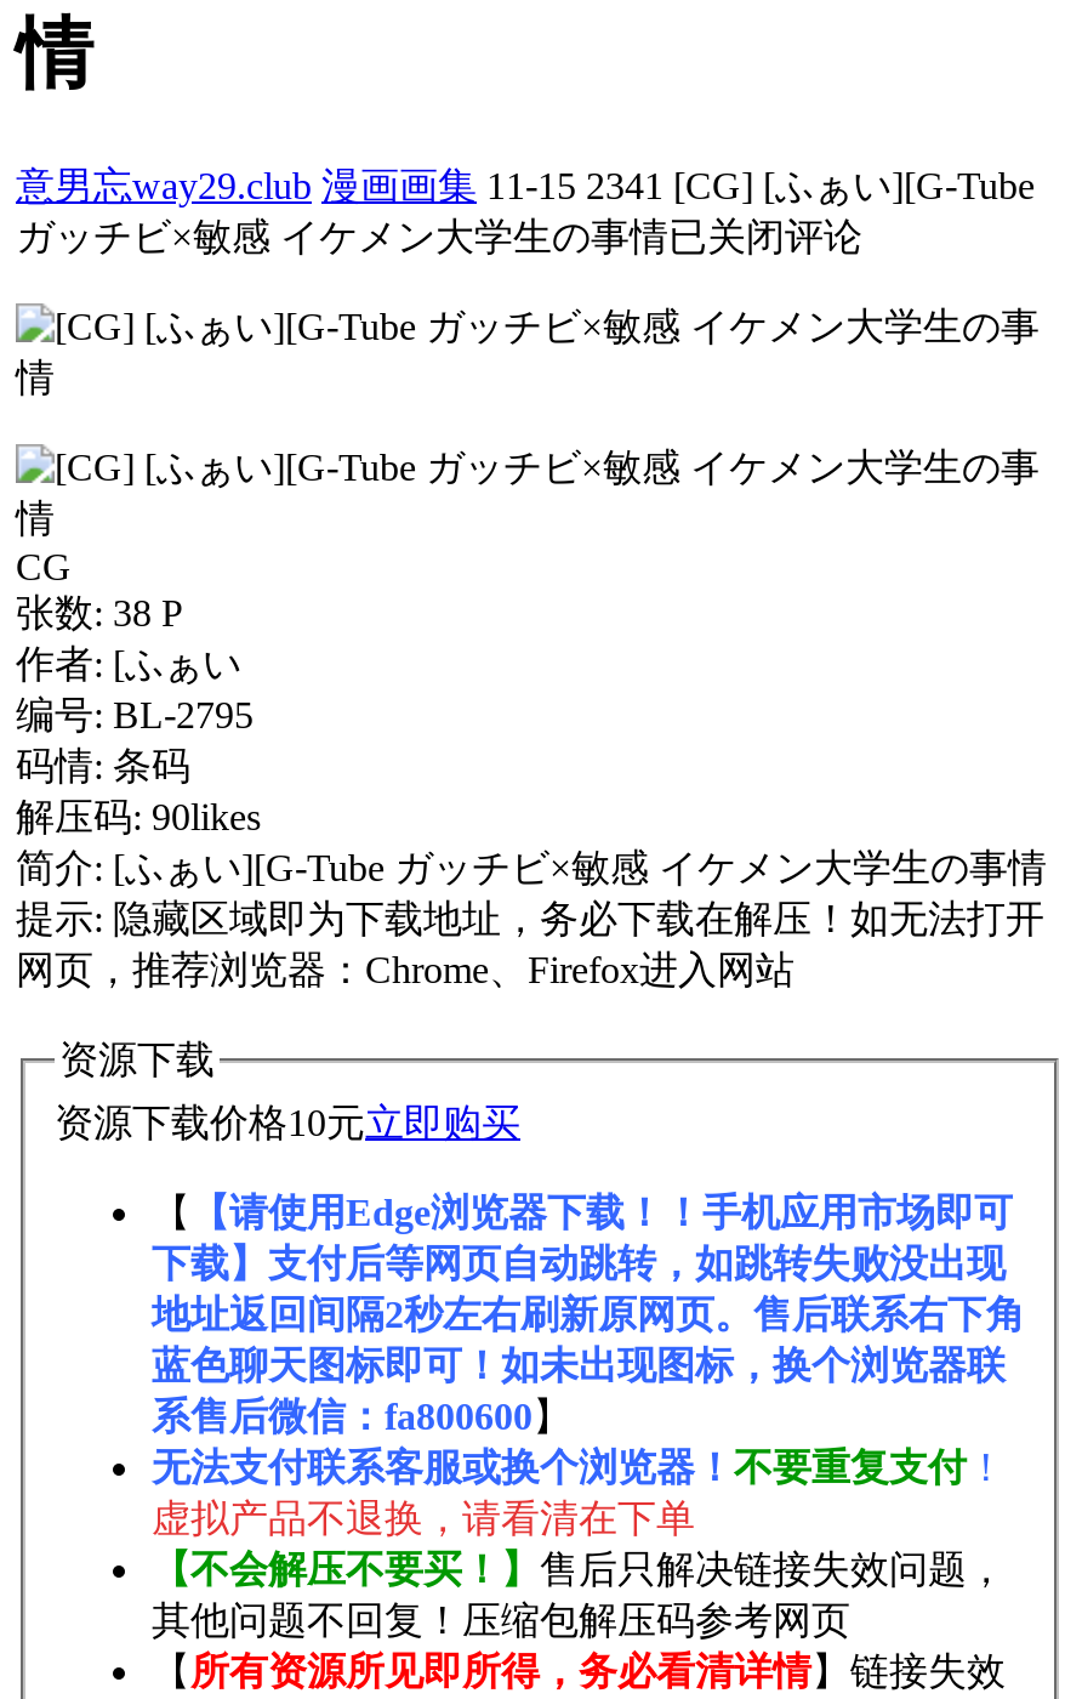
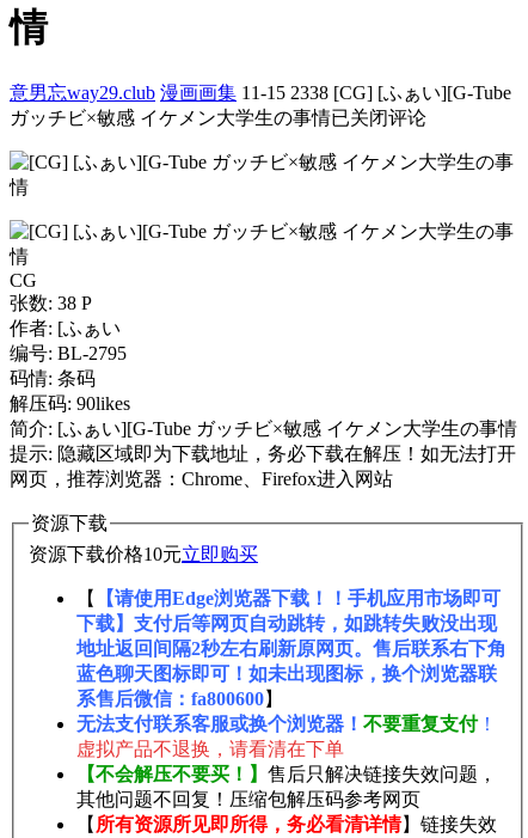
- 意男忘way29.club 漫画画集 11-15 2341 [CG] [ふぁい][G-Tube
+ 意男忘way29.club 漫画画集 11-15 2338 [CG] [ふぁい][G-Tube
